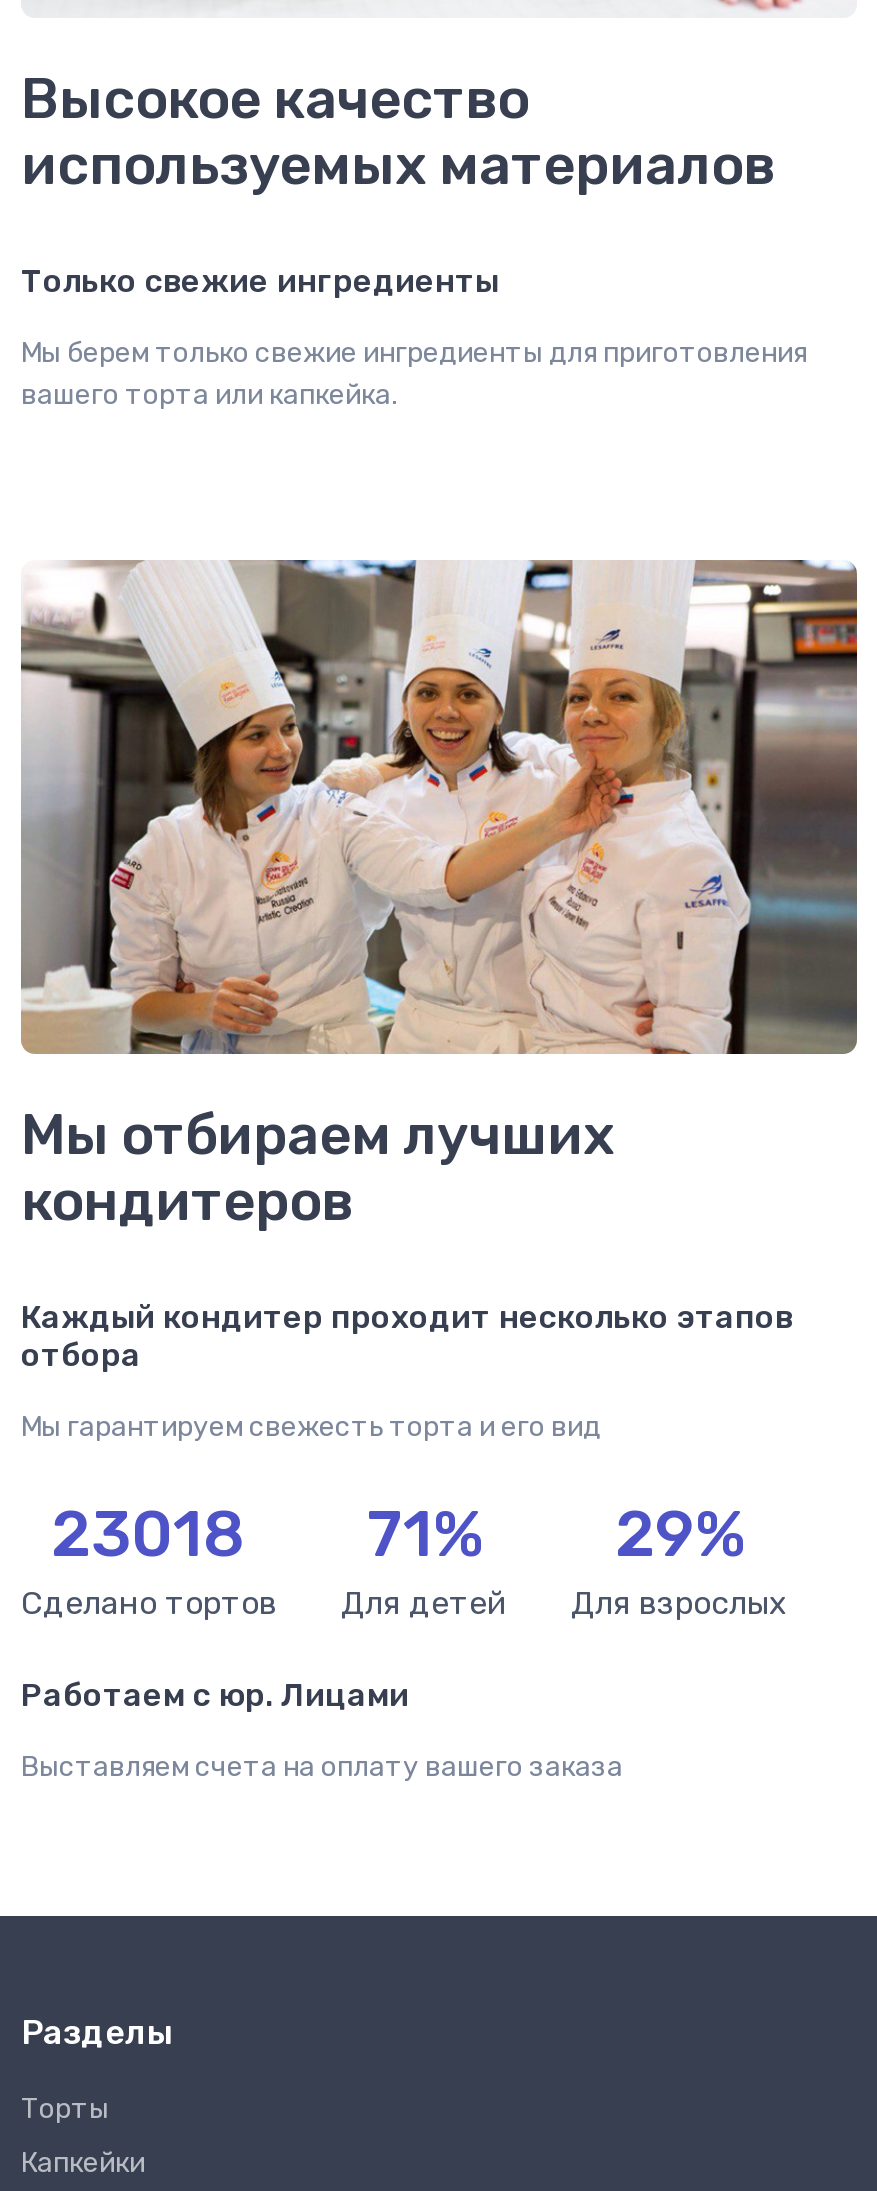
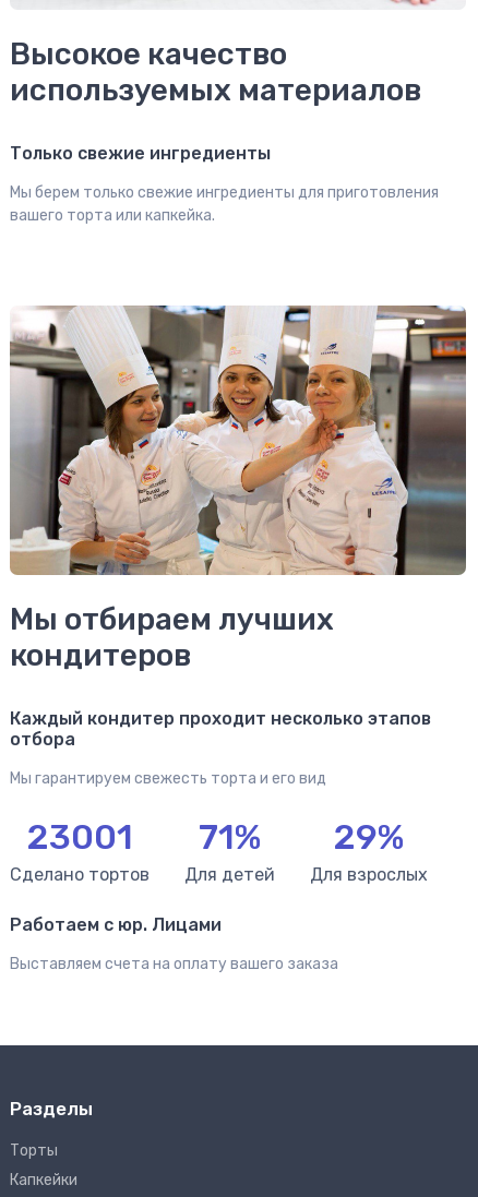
- 23018 71% 29%
+ 23001 71% 29%
